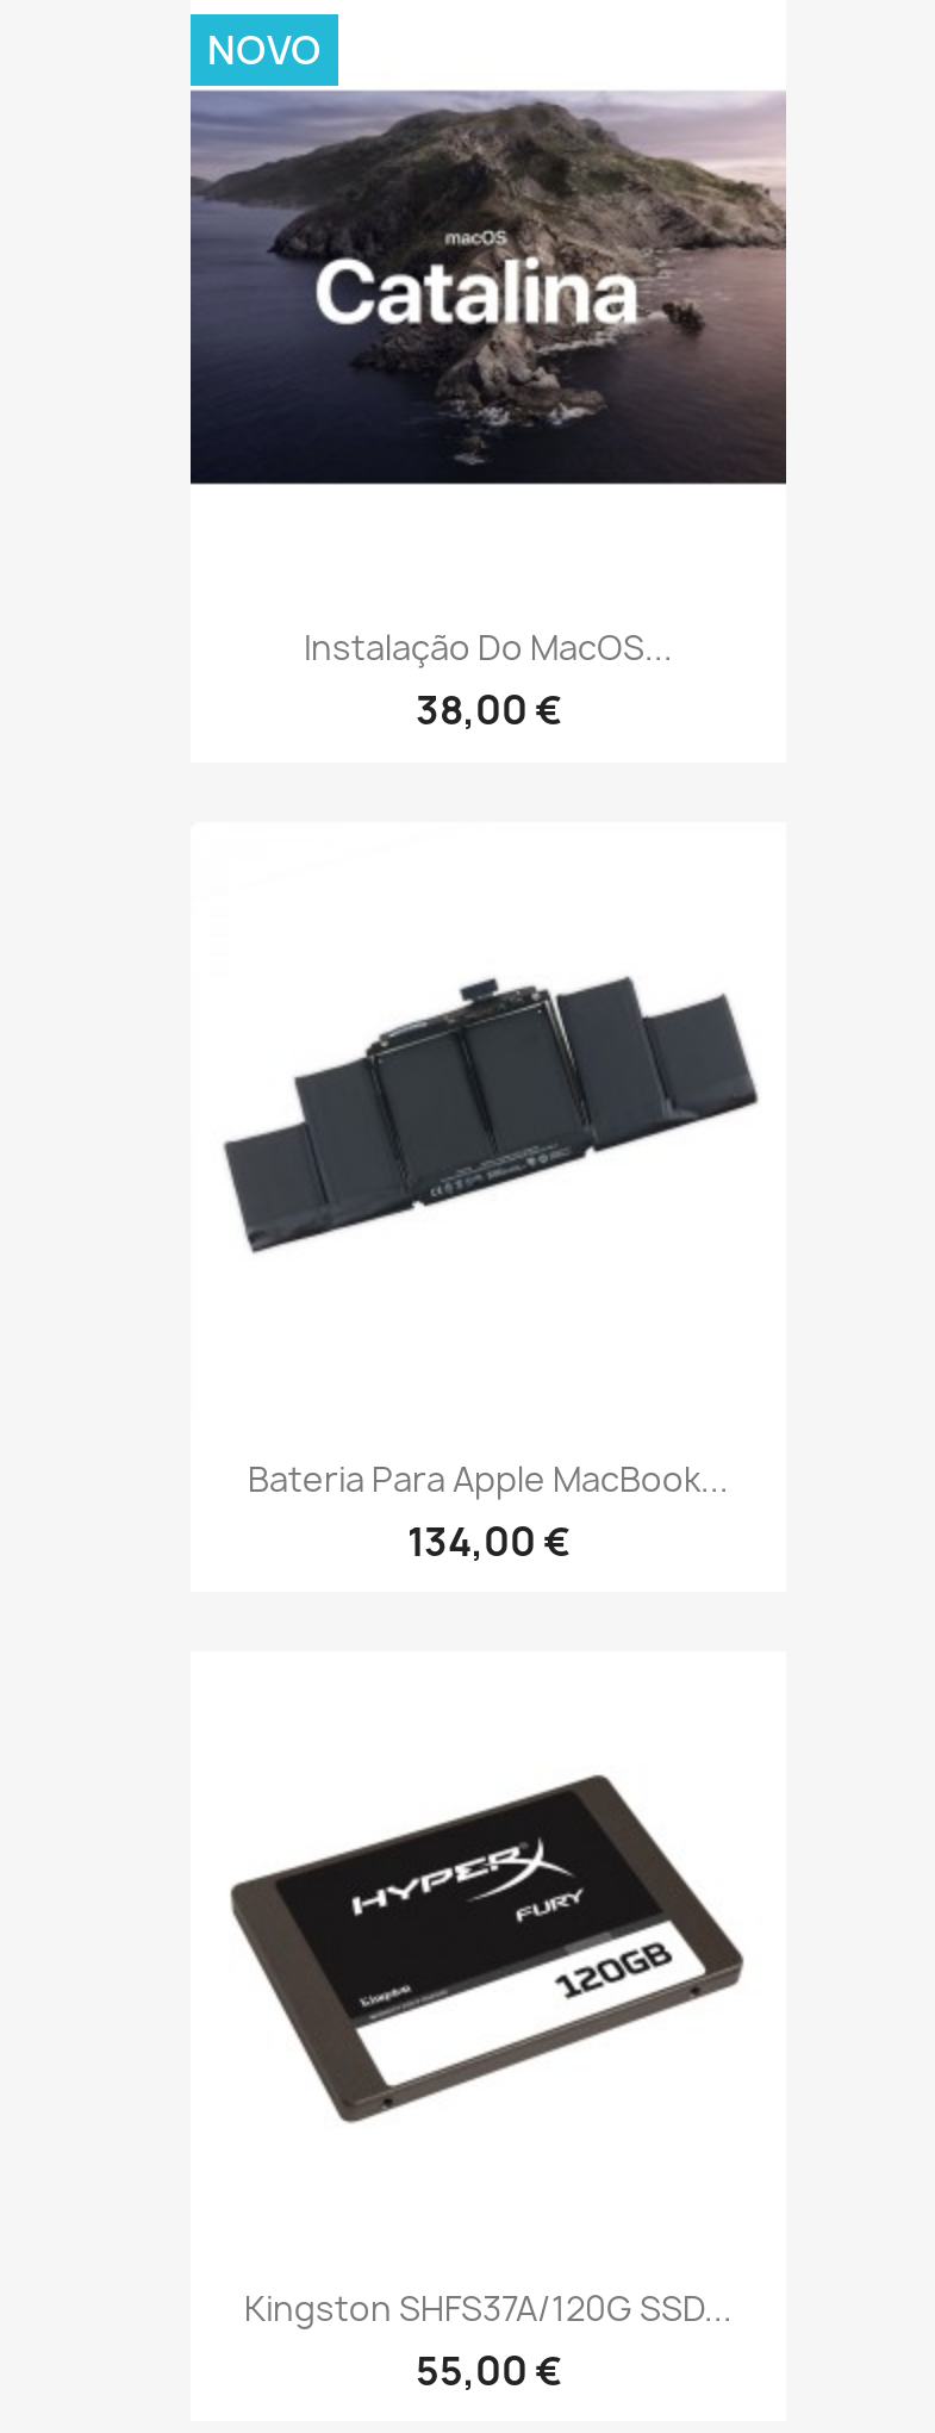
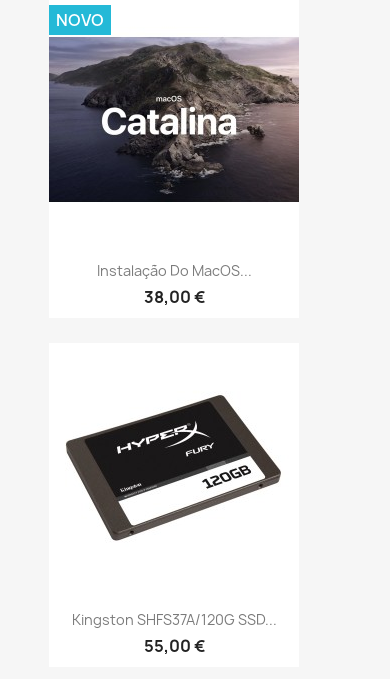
- [image]

- Bateria Para Apple MacBook...
- 134,00 €
